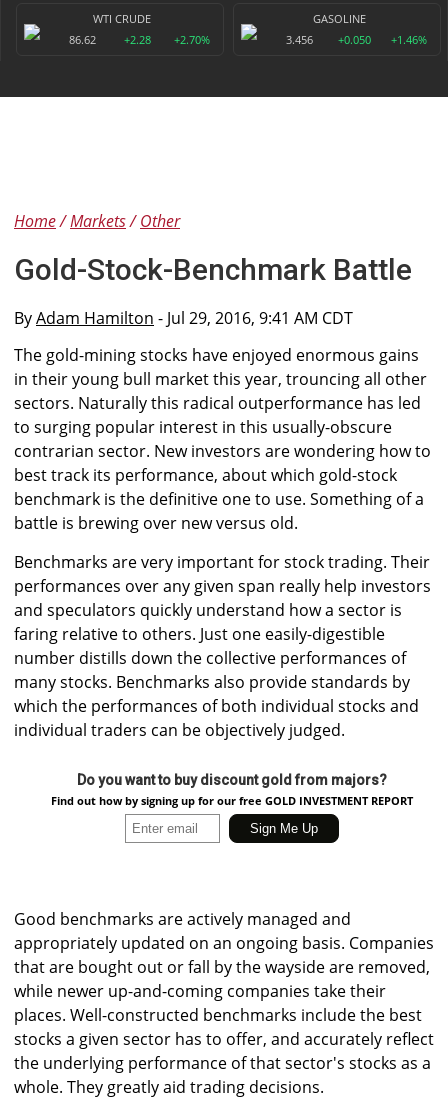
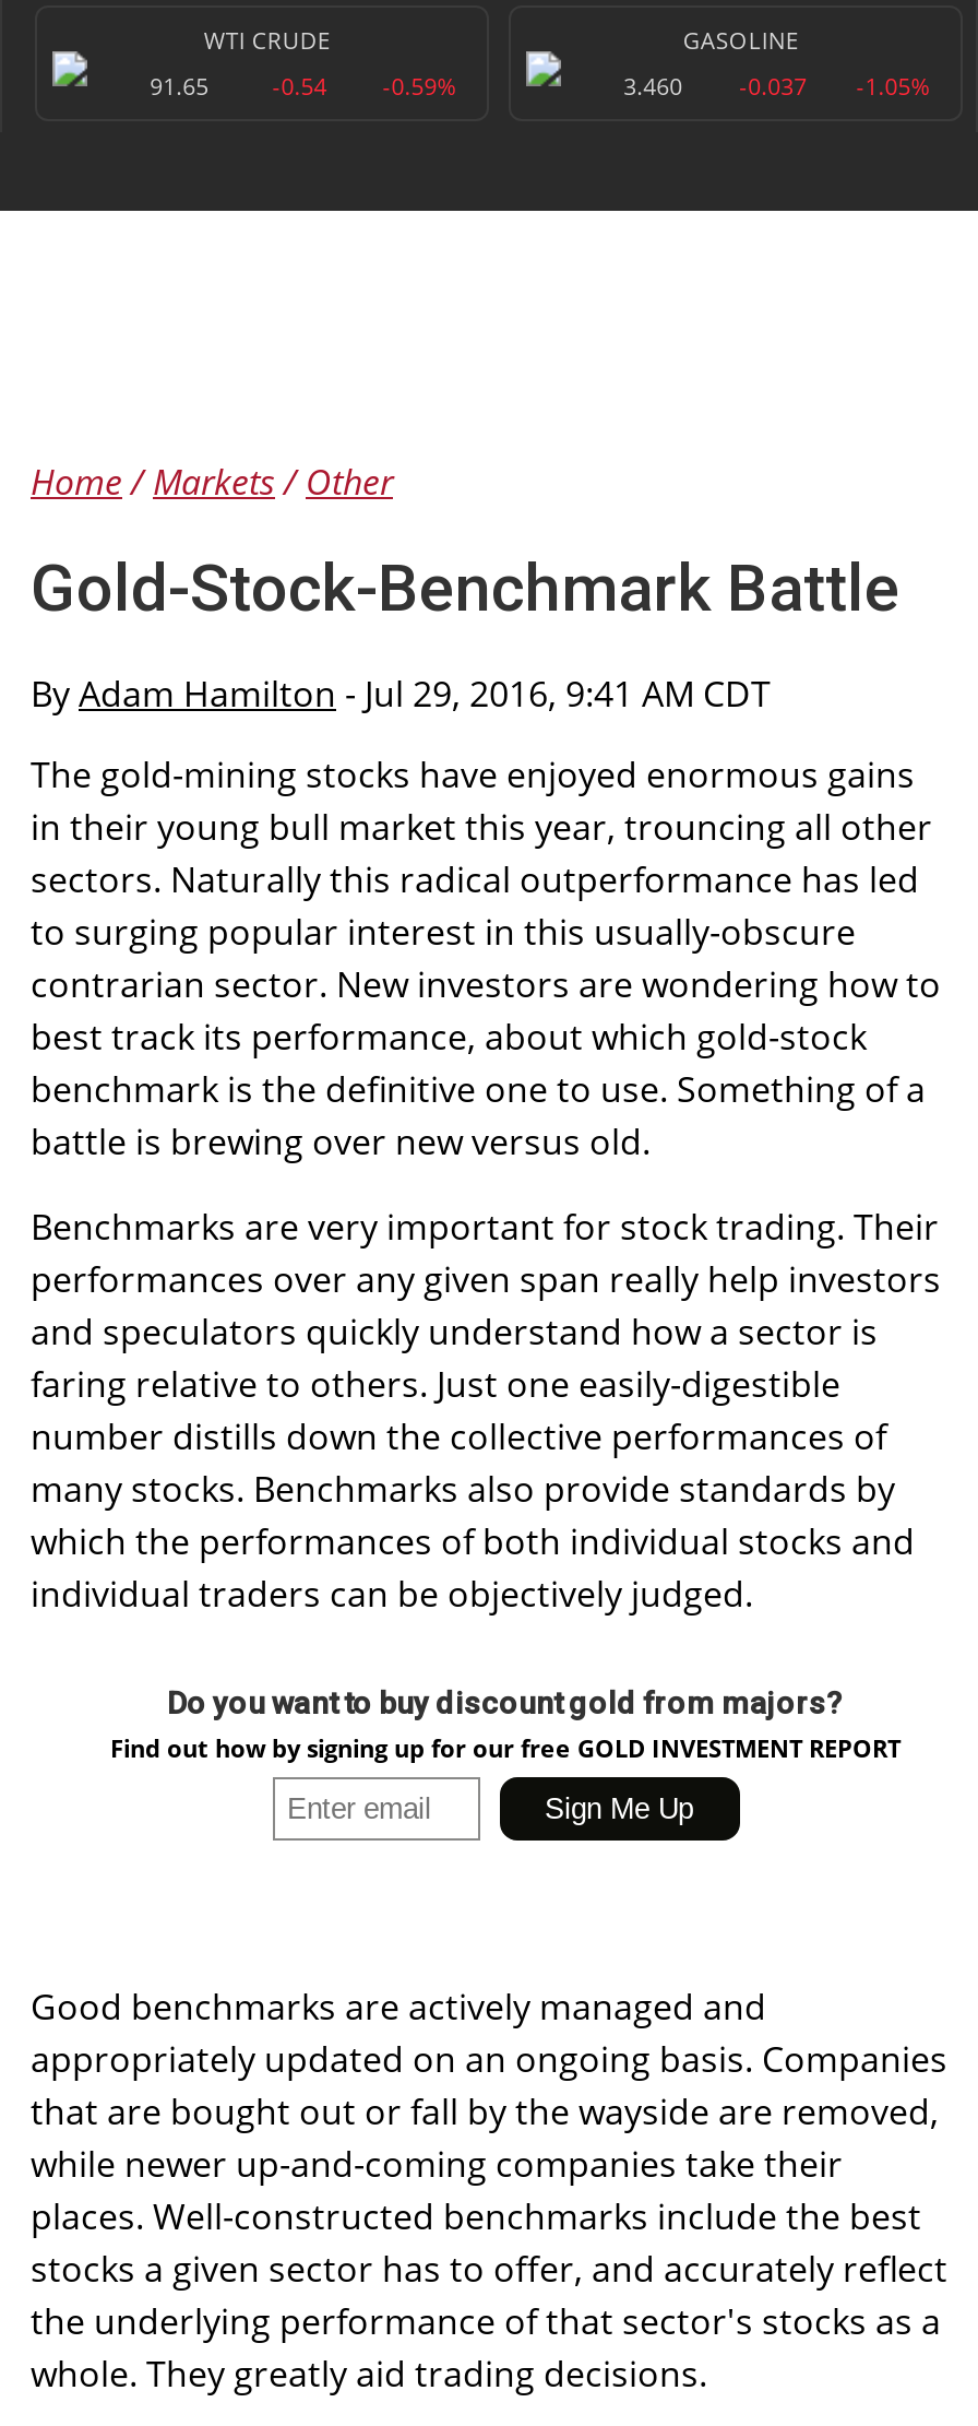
- 86.62
+ 91.65

- +2.28
+ -0.54

- +2.70%
+ -0.59%

- 3.456
+ 3.460

- +0.050
+ -0.037

- +1.46%
+ -1.05%
